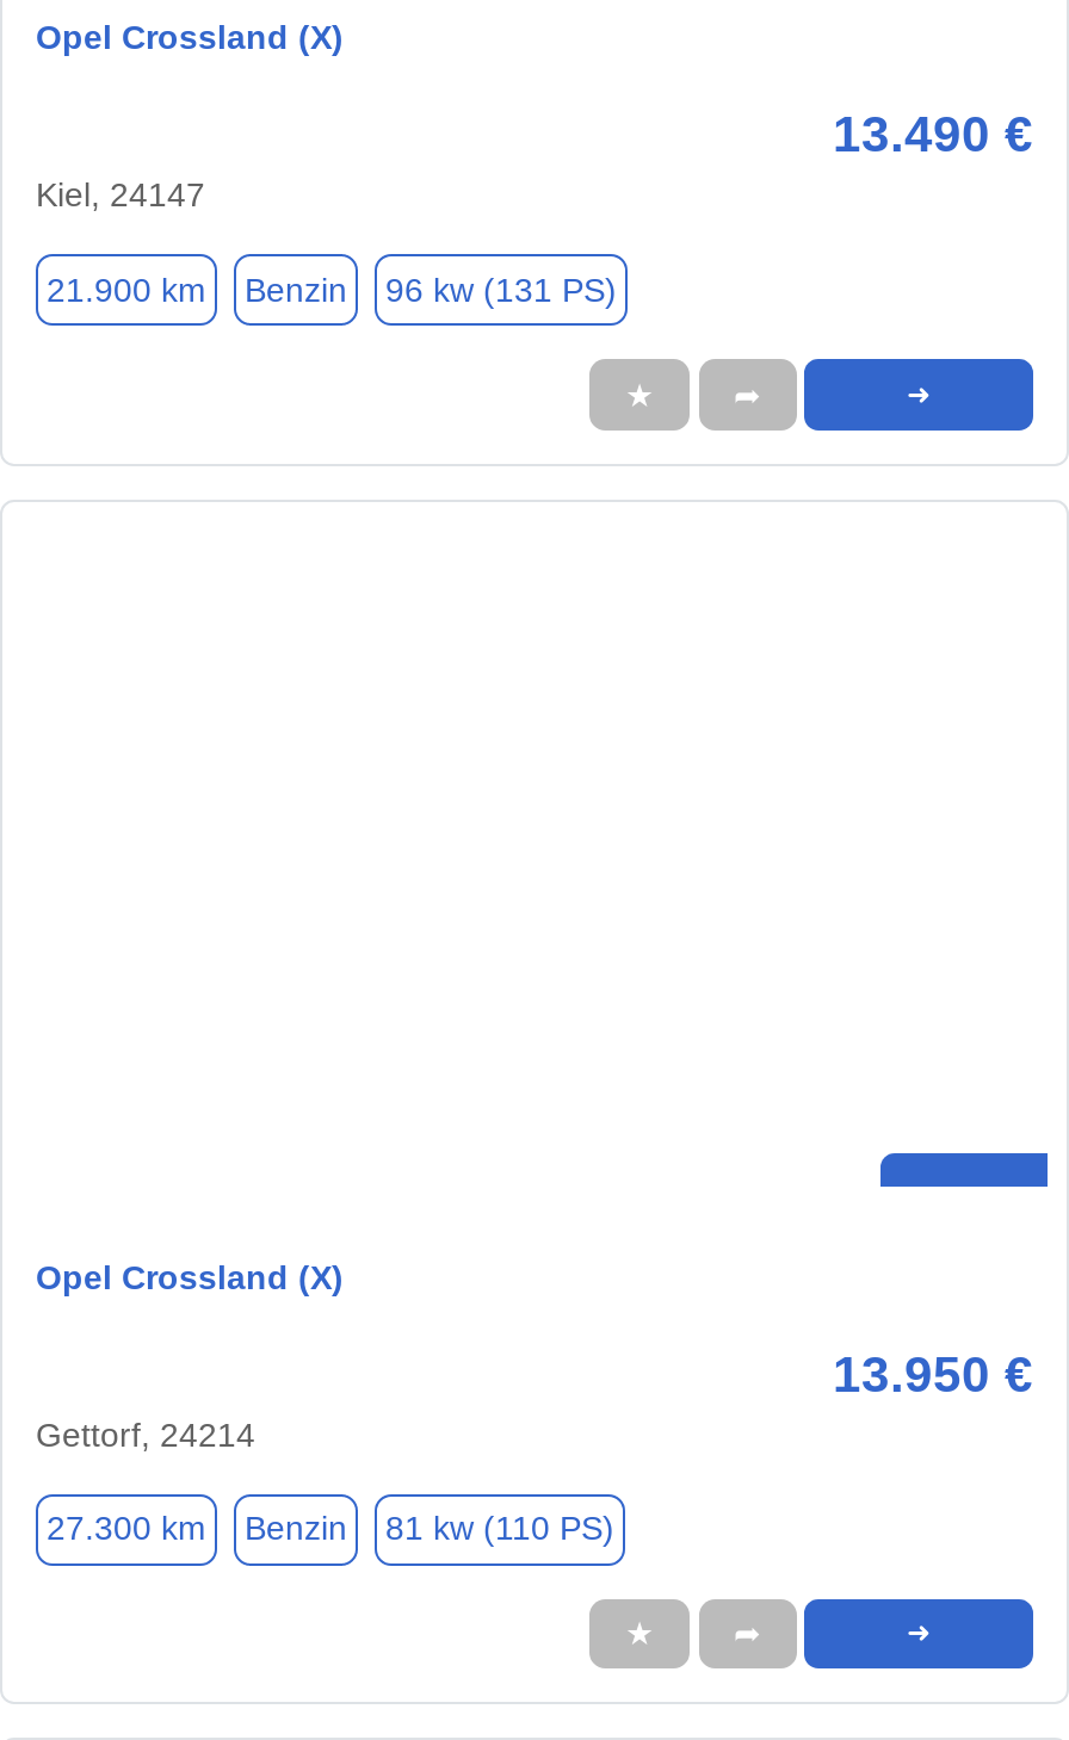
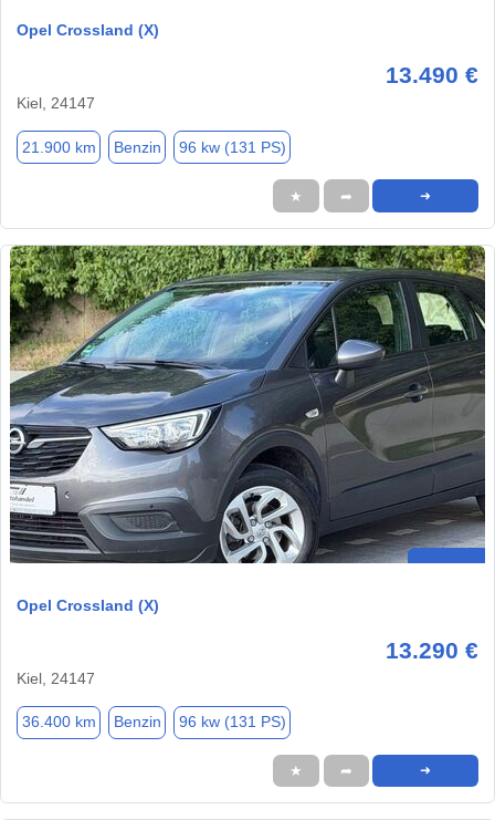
+ [image]

- 13.950 €
- Gettorf, 24214
+ 13.290 €
+ Kiel, 24147

- 27.300 km
+ 36.400 km

- 81 kw (110 PS)
+ 96 kw (131 PS)
